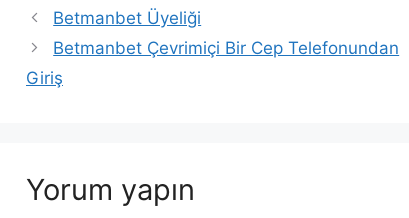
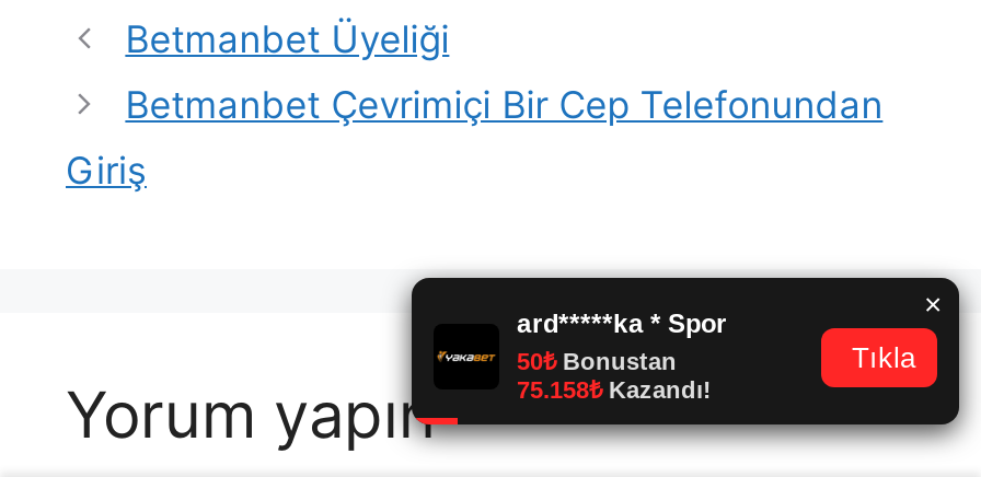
+ [image]
